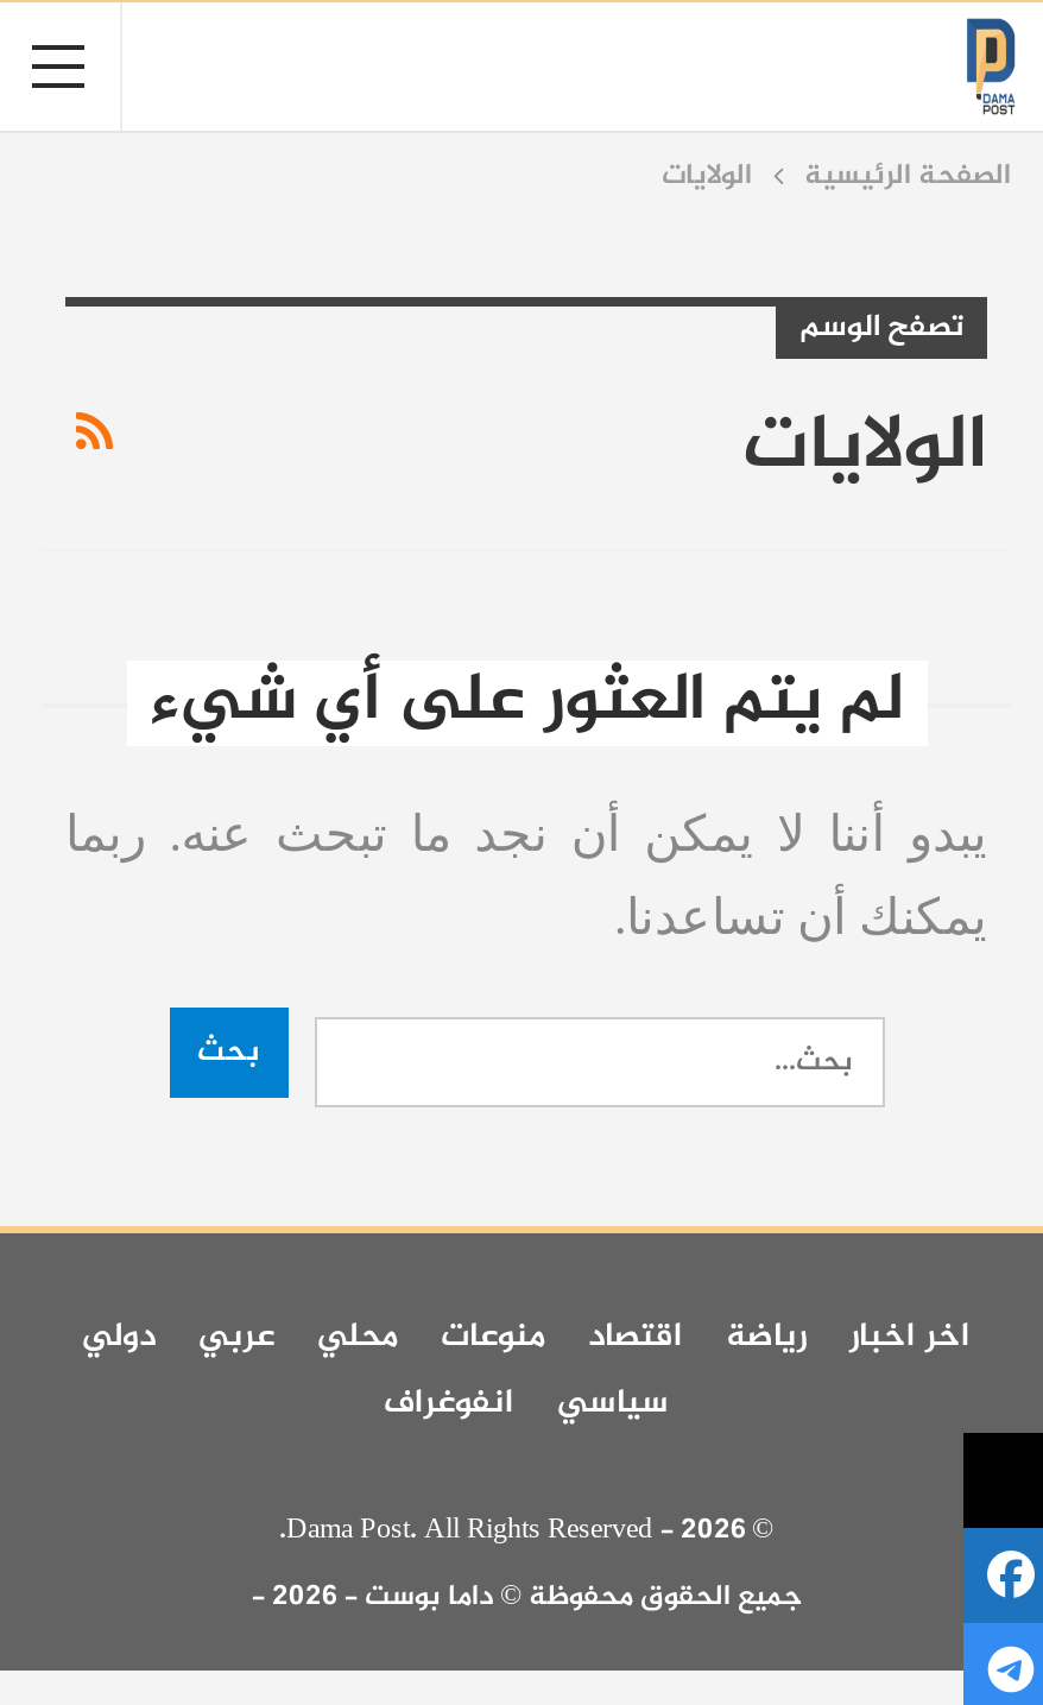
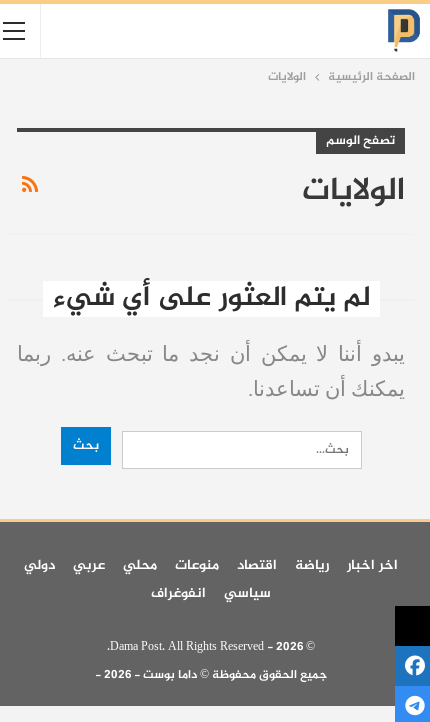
- [image]
+ [image]
